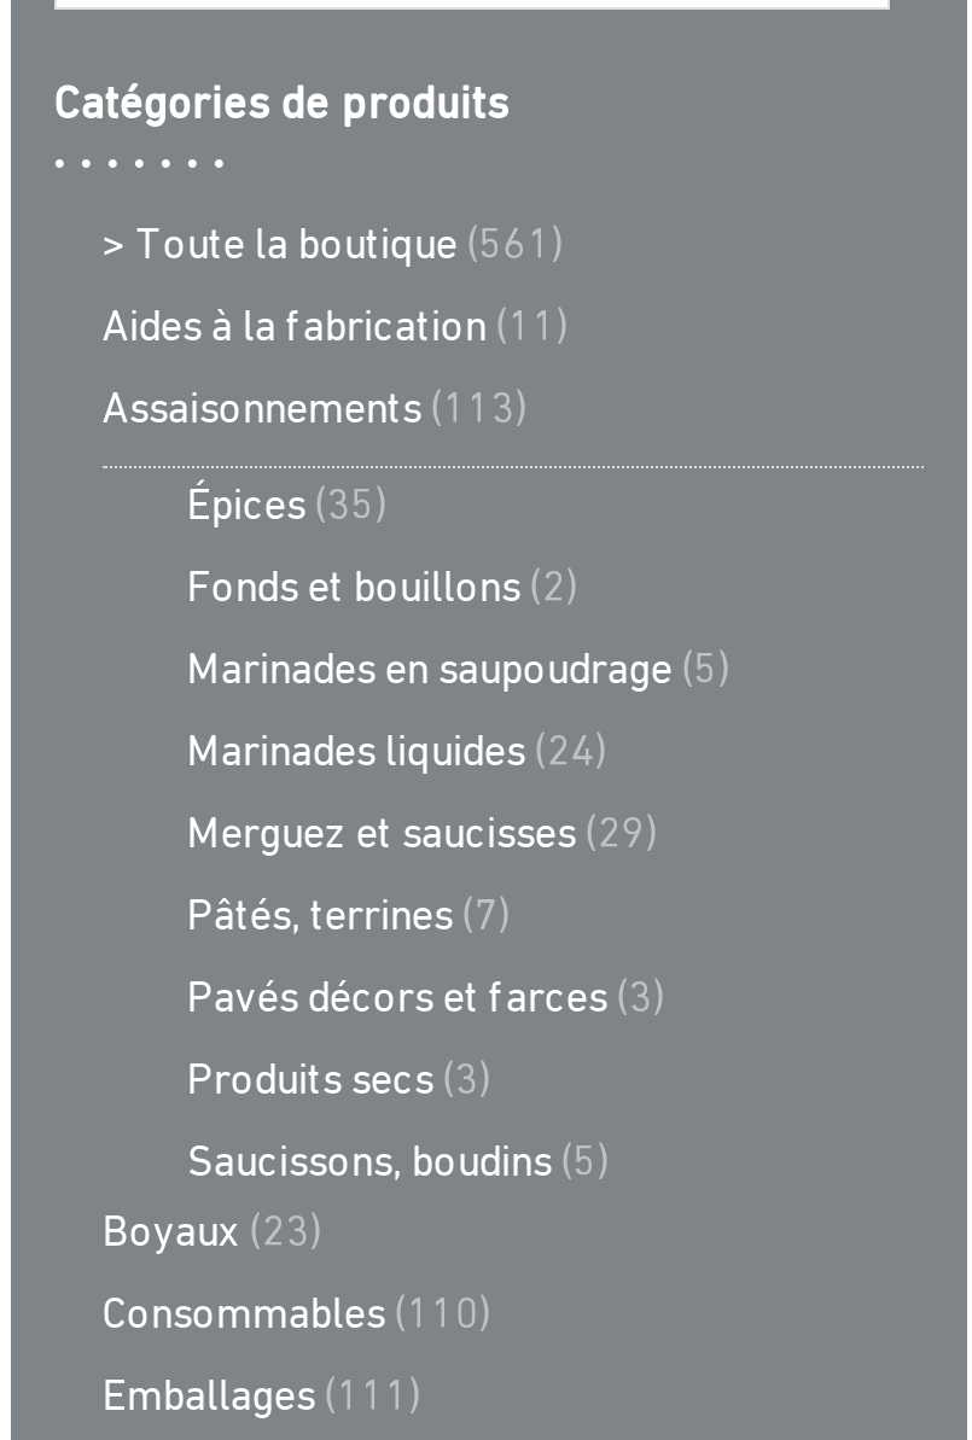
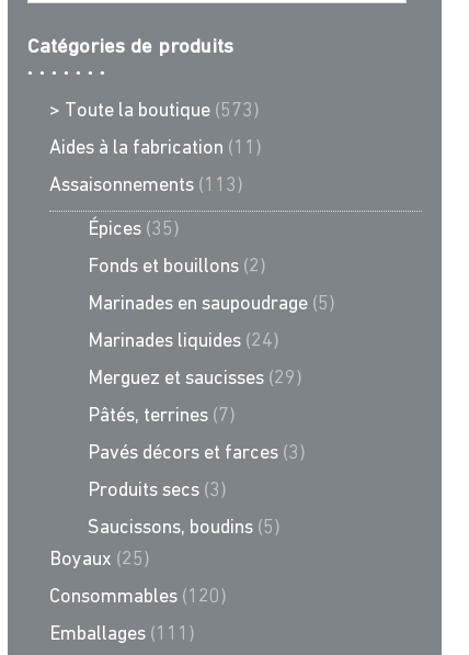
- > Toute la boutique (561)
+ > Toute la boutique (573)

- Boyaux (23)
+ Boyaux (25)

- Consommables (110)
+ Consommables (120)
